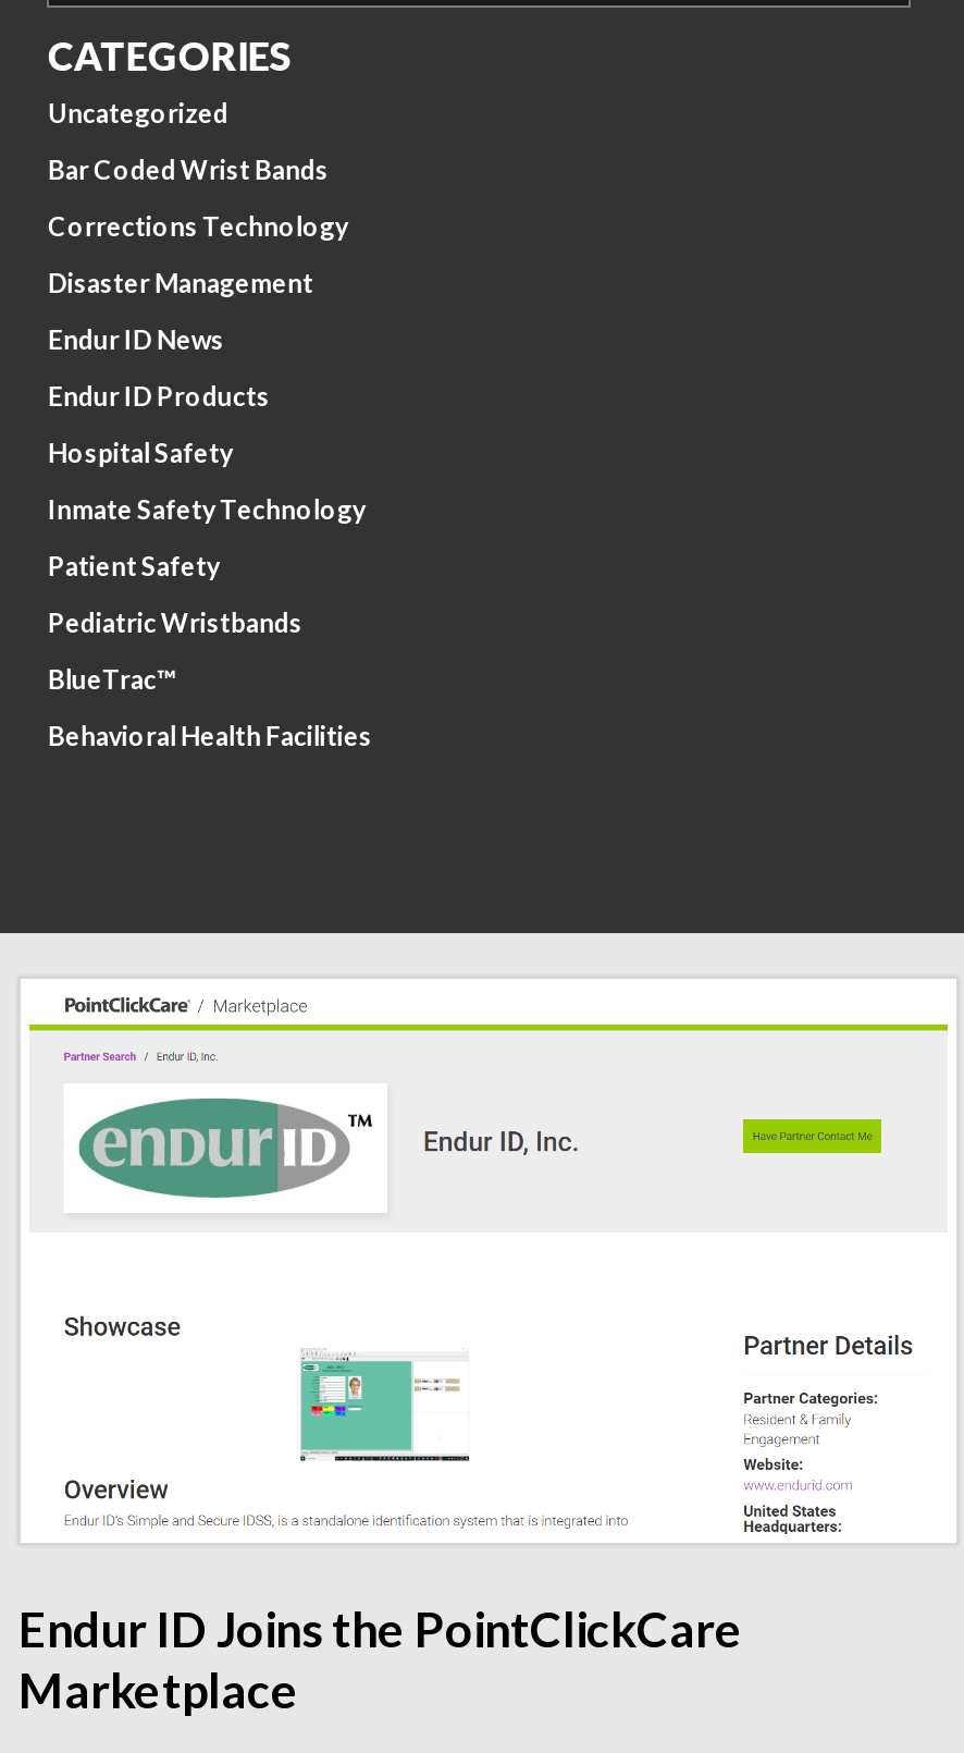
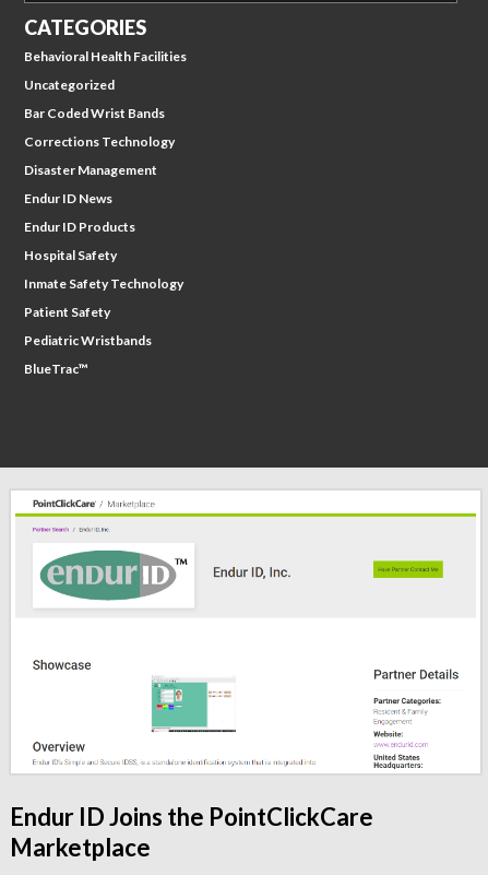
moved down: Uncategorized | Bar Coded Wrist Bands | Corrections Technology | ... | Pediatric Wristbands | BlueTrac™

moved up: Behavioral Health Facilities
